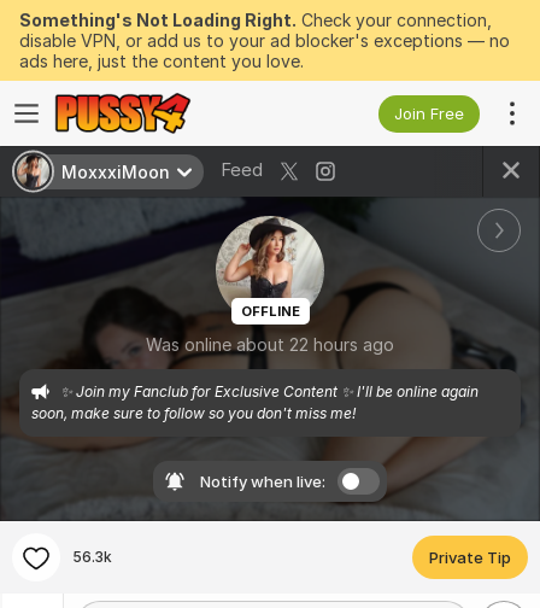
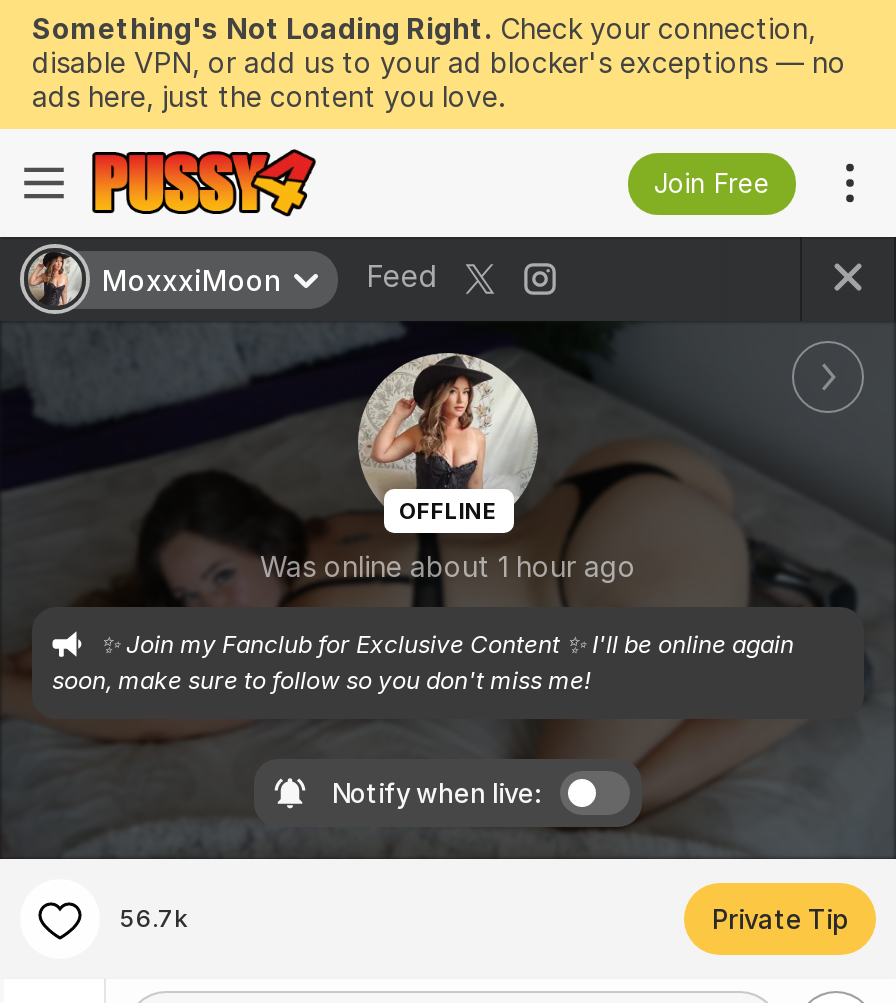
- Was online about 22 hours ago
+ Was online about 1 hour ago

- 56.3k
+ 56.7k
